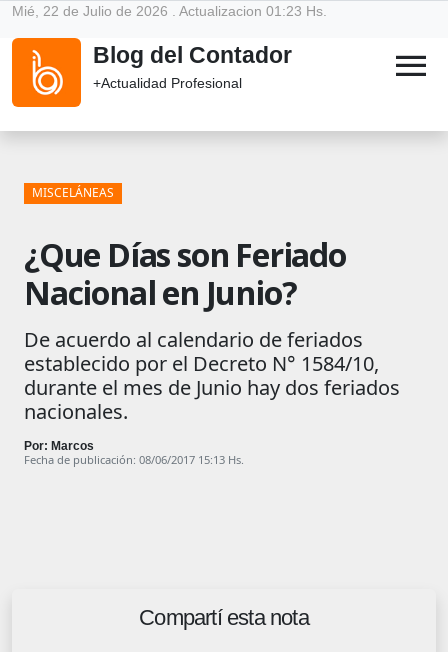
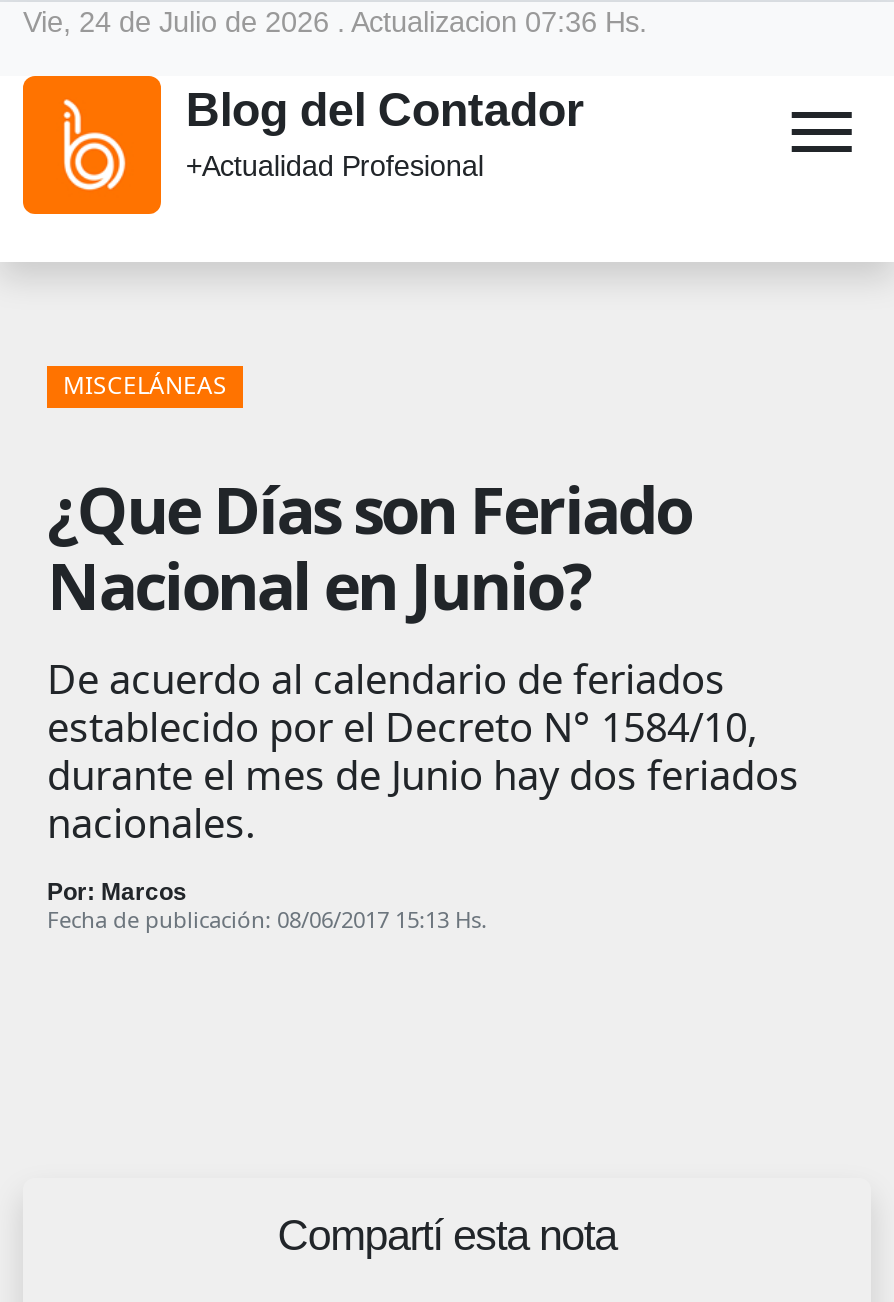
- Mié, 22 de Julio de 2026 . Actualizacion 01:23 Hs.
+ Vie, 24 de Julio de 2026 . Actualizacion 07:36 Hs.
